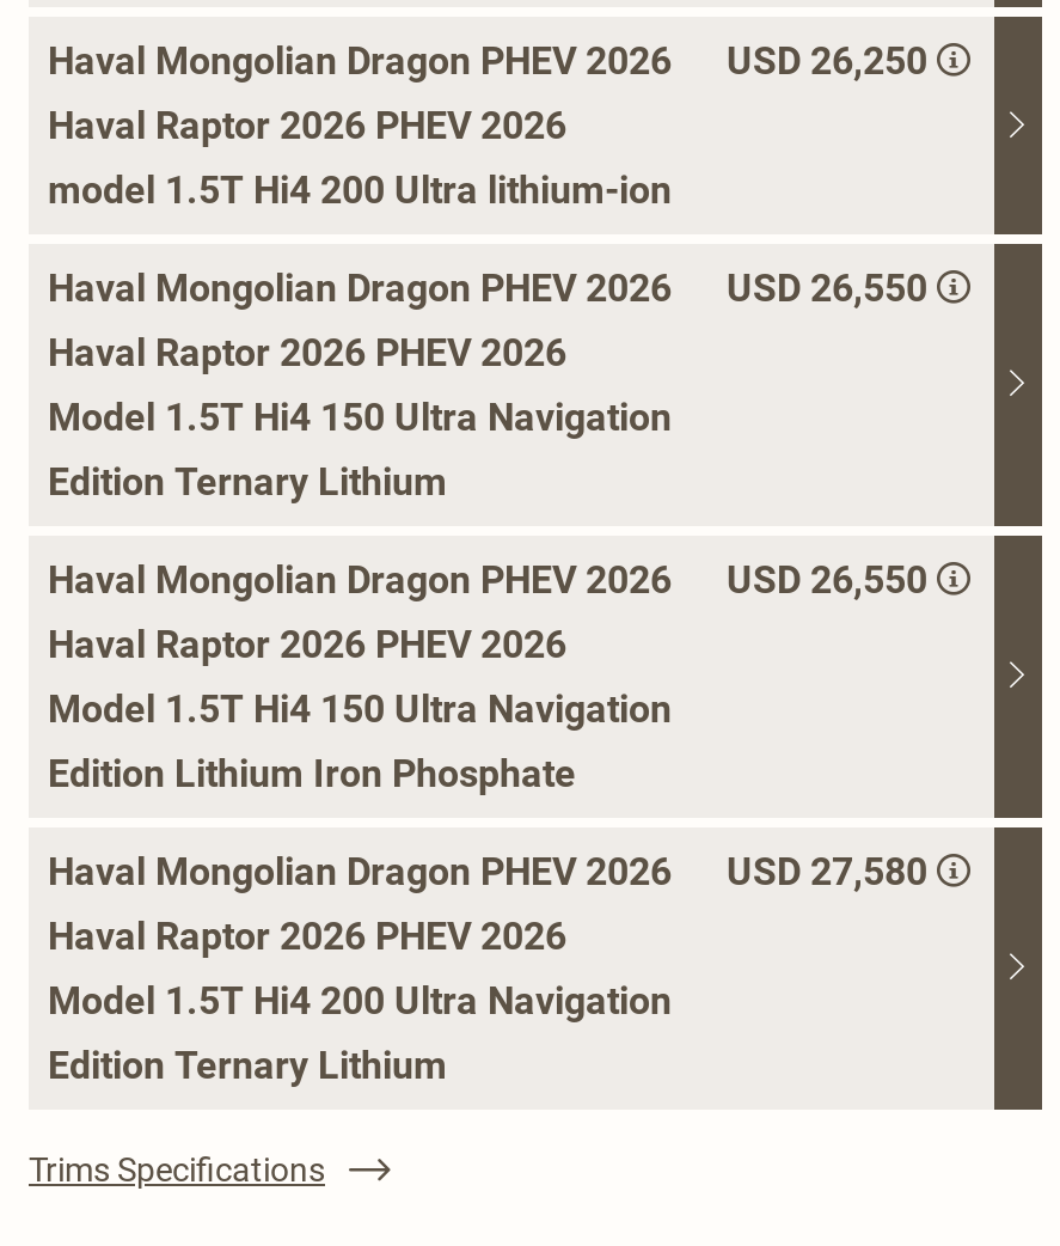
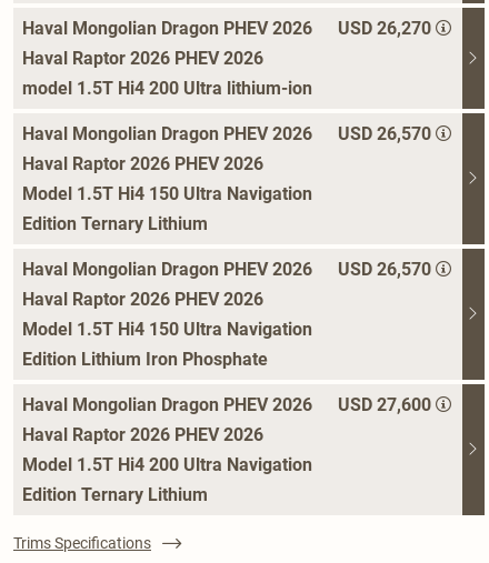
- Haval Mongolian Dragon PHEV 2026 USD 26,250
+ Haval Mongolian Dragon PHEV 2026 USD 26,270

- Haval Mongolian Dragon PHEV 2026 USD 26,550
+ Haval Mongolian Dragon PHEV 2026 USD 26,570

- Haval Mongolian Dragon PHEV 2026 USD 26,550
+ Haval Mongolian Dragon PHEV 2026 USD 26,570

- Haval Mongolian Dragon PHEV 2026 USD 27,580
+ Haval Mongolian Dragon PHEV 2026 USD 27,600
